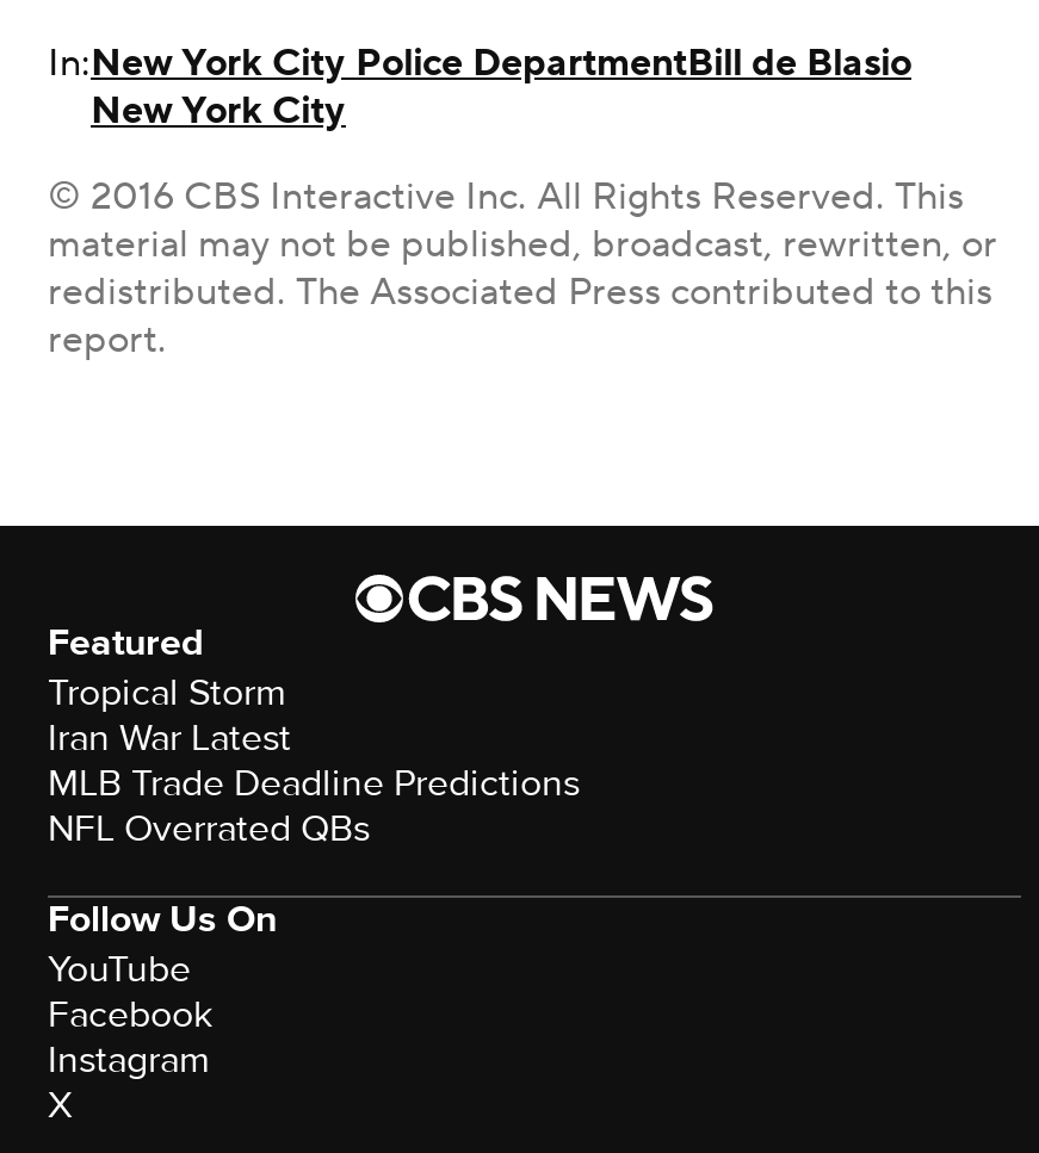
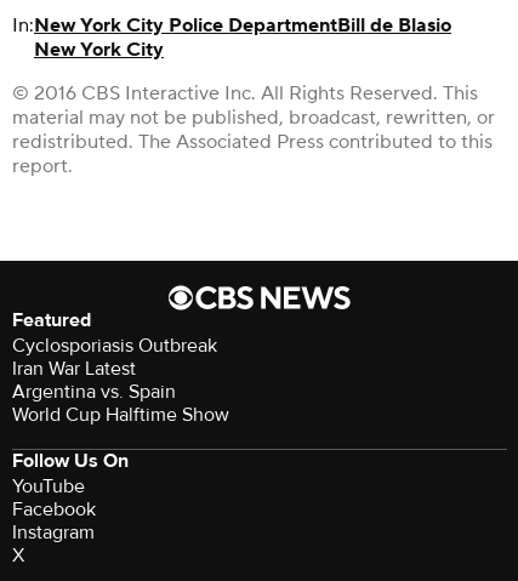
- Tropical Storm
+ Cyclosporiasis Outbreak

- MLB Trade Deadline Predictions
- NFL Overrated QBs
+ Argentina vs. Spain
+ World Cup Halftime Show
